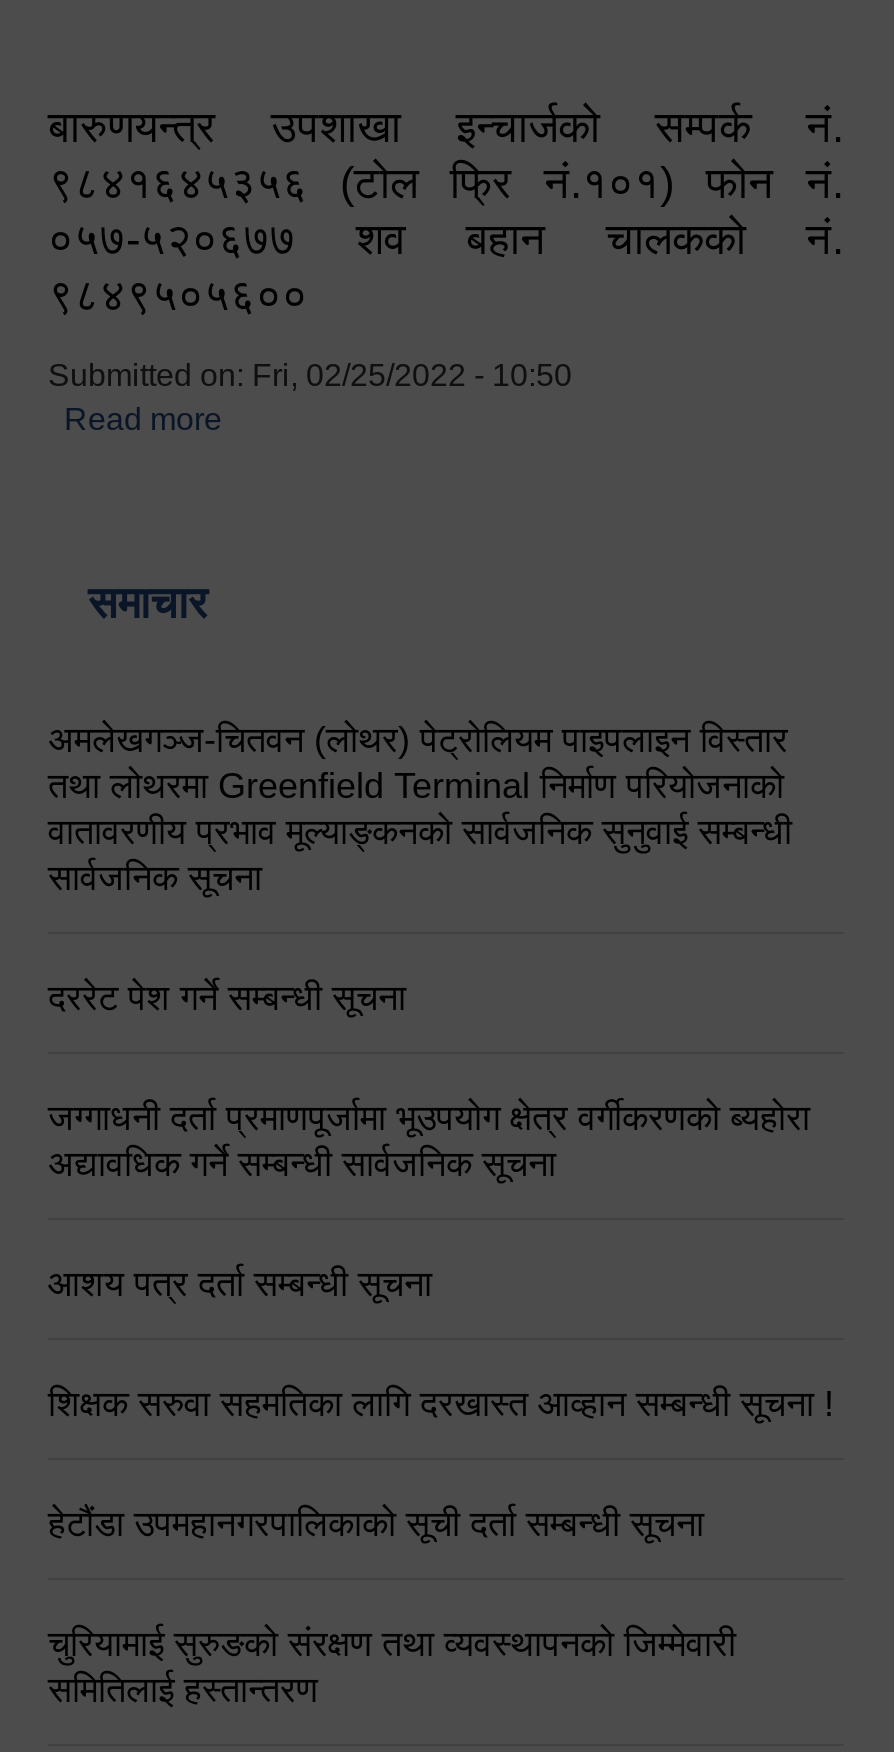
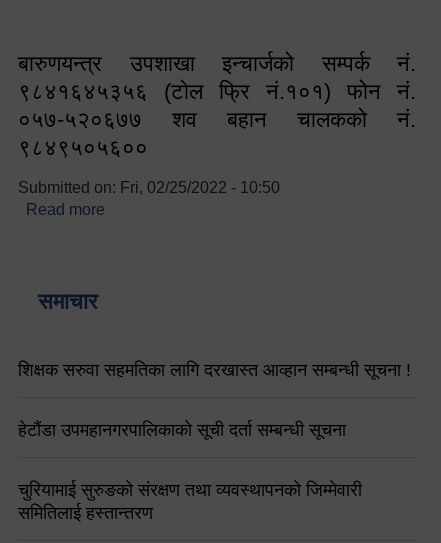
- अमलेखगञ्ज-चितवन (लोथर) पेट्रोलियम पाइपलाइन विस्तार
- तथा लोथरमा Greenfield Terminal निर्माण परियोजनाको
- वातावरणीय प्रभाव मूल्याङ्कनको सार्वजनिक सुनुवाई सम्बन्धी
- सार्वजनिक सूचना
- दररेट पेश गर्ने सम्बन्धी सूचना
- जग्गाधनी दर्ता प्रमाणपूर्जामा भूउपयोग क्षेत्र वर्गीकरणको ब्यहोरा
- अद्यावधिक गर्ने सम्बन्धी सार्वजनिक सूचना
- आशय पत्र दर्ता सम्बन्धी सूचना
